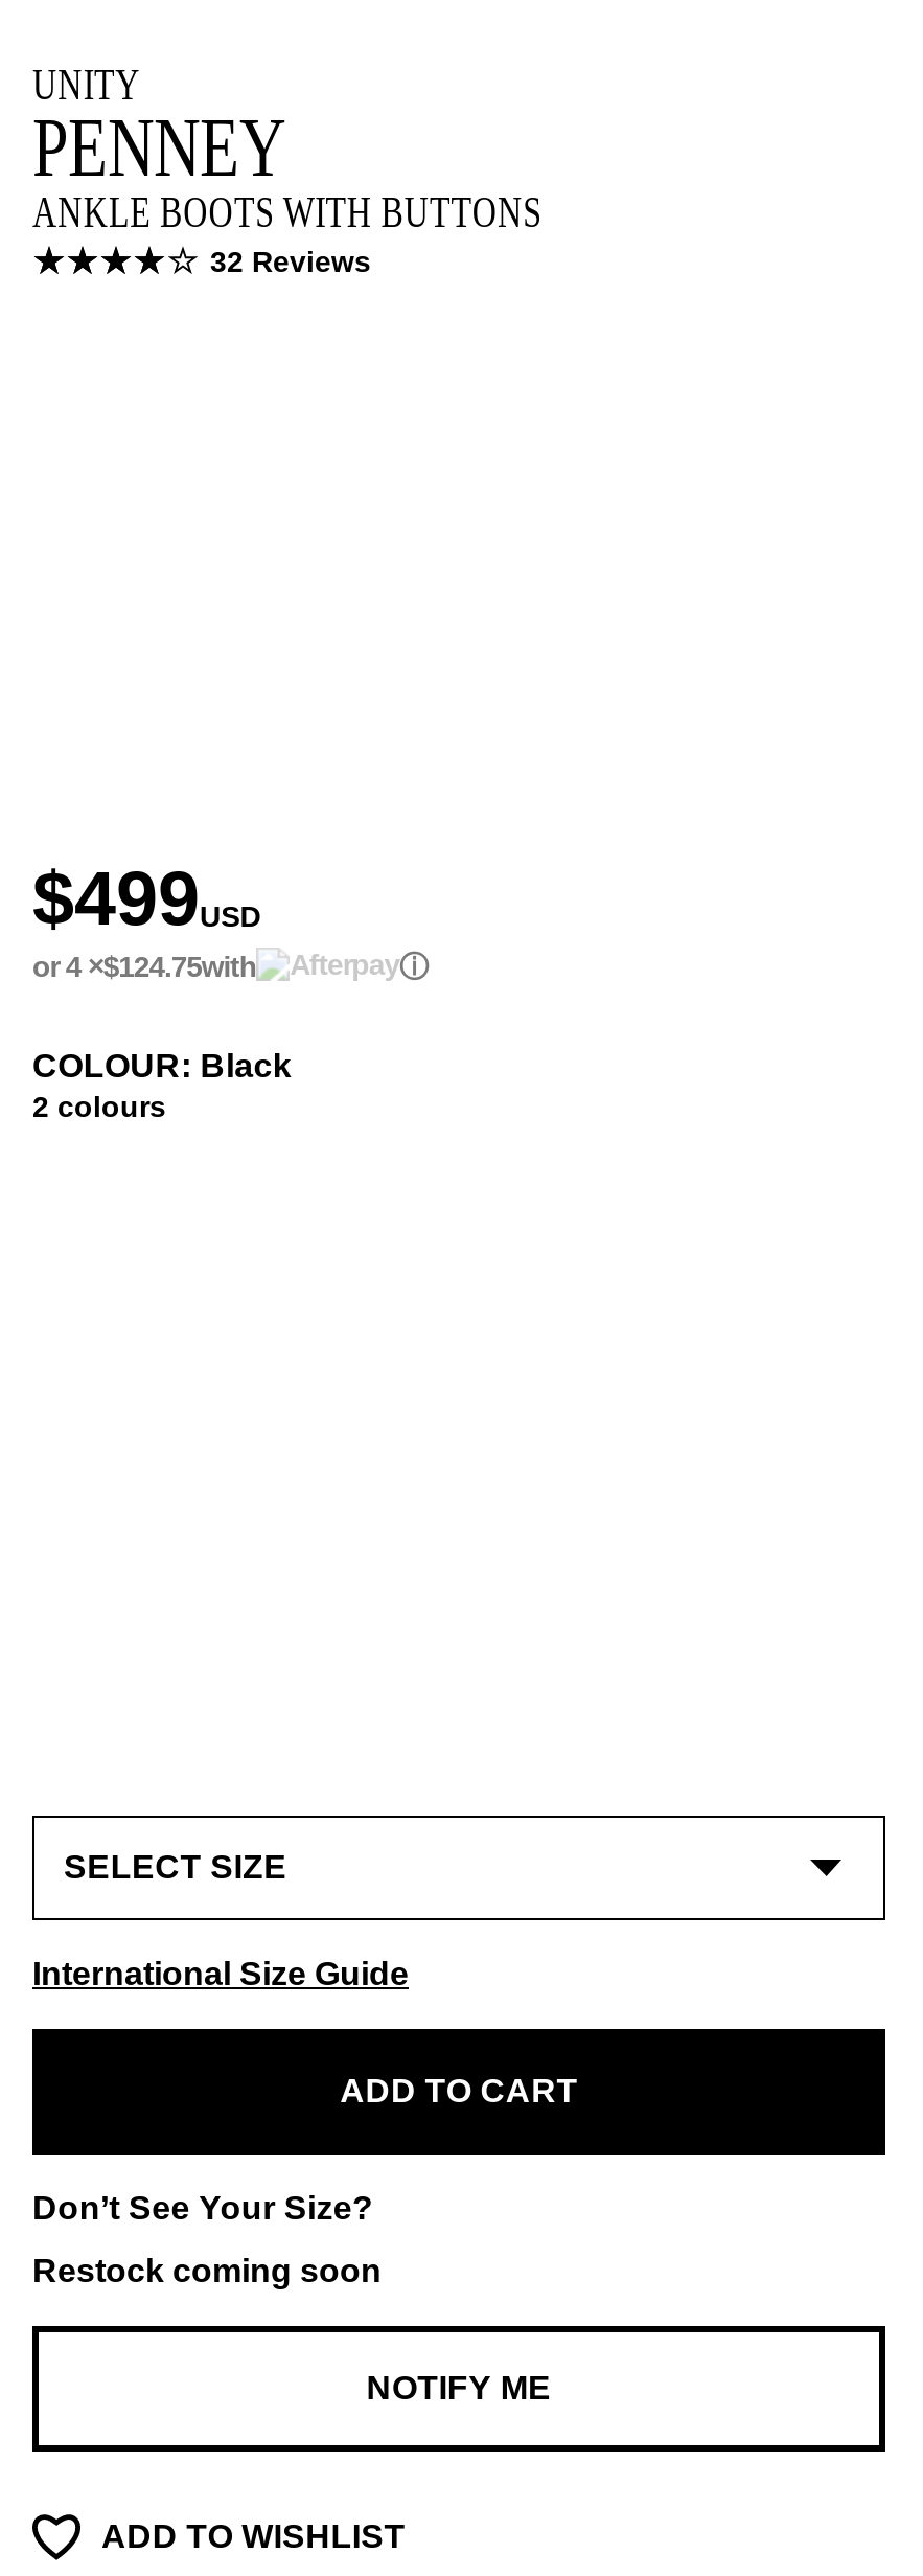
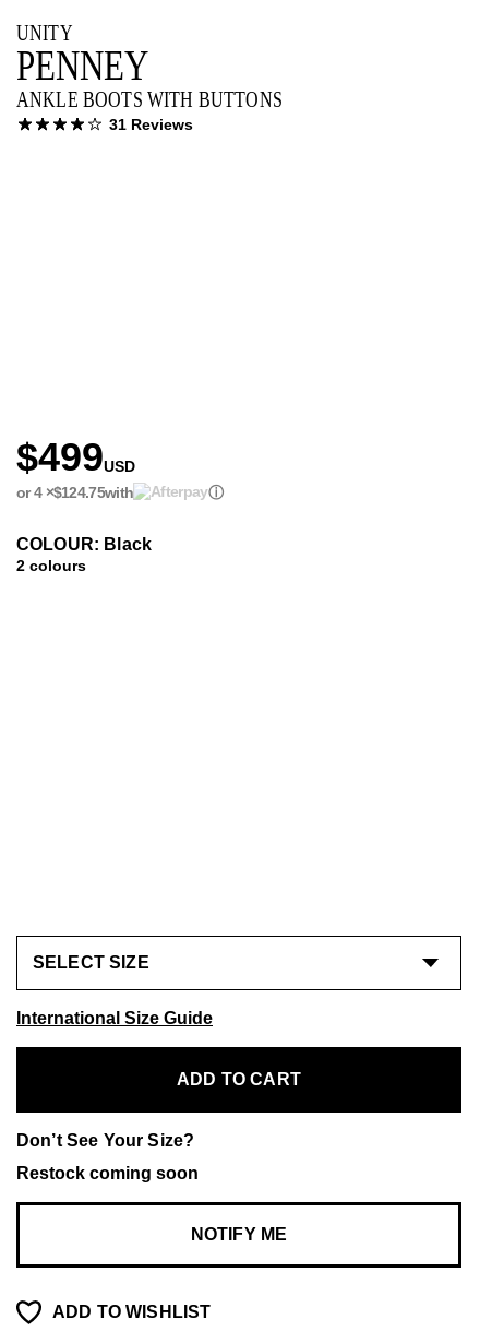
- 32 Reviews
+ 31 Reviews
